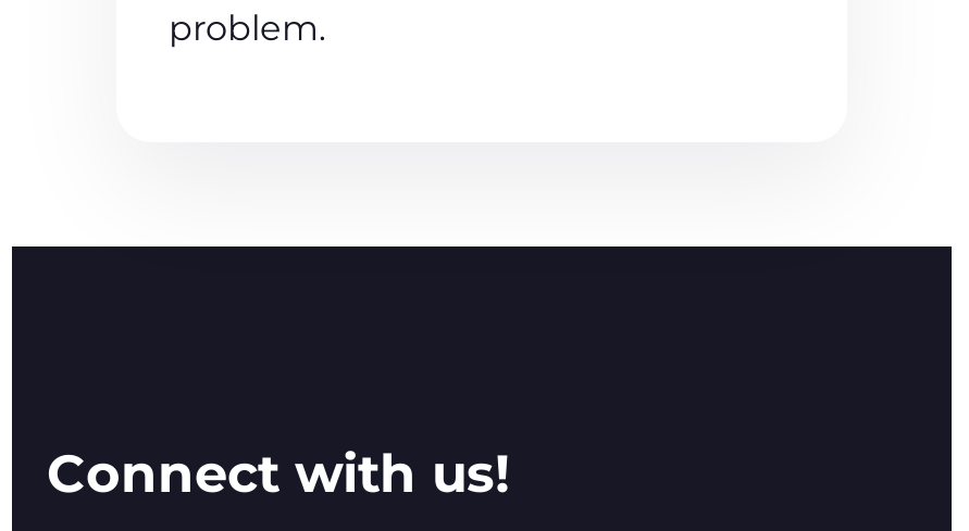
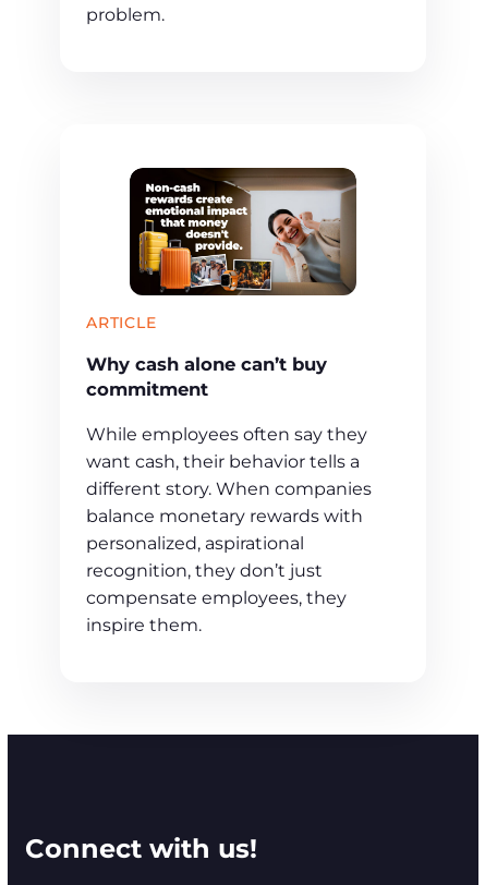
+ [image]
+ ARTICLE
+ Why cash alone can’t buy
+ commitment
+ While employees often say they
+ want cash, their behavior tells a
+ different story. When companies
+ balance monetary rewards with
+ personalized, aspirational
+ recognition, they don’t just
+ compensate employees, they
+ inspire them.
